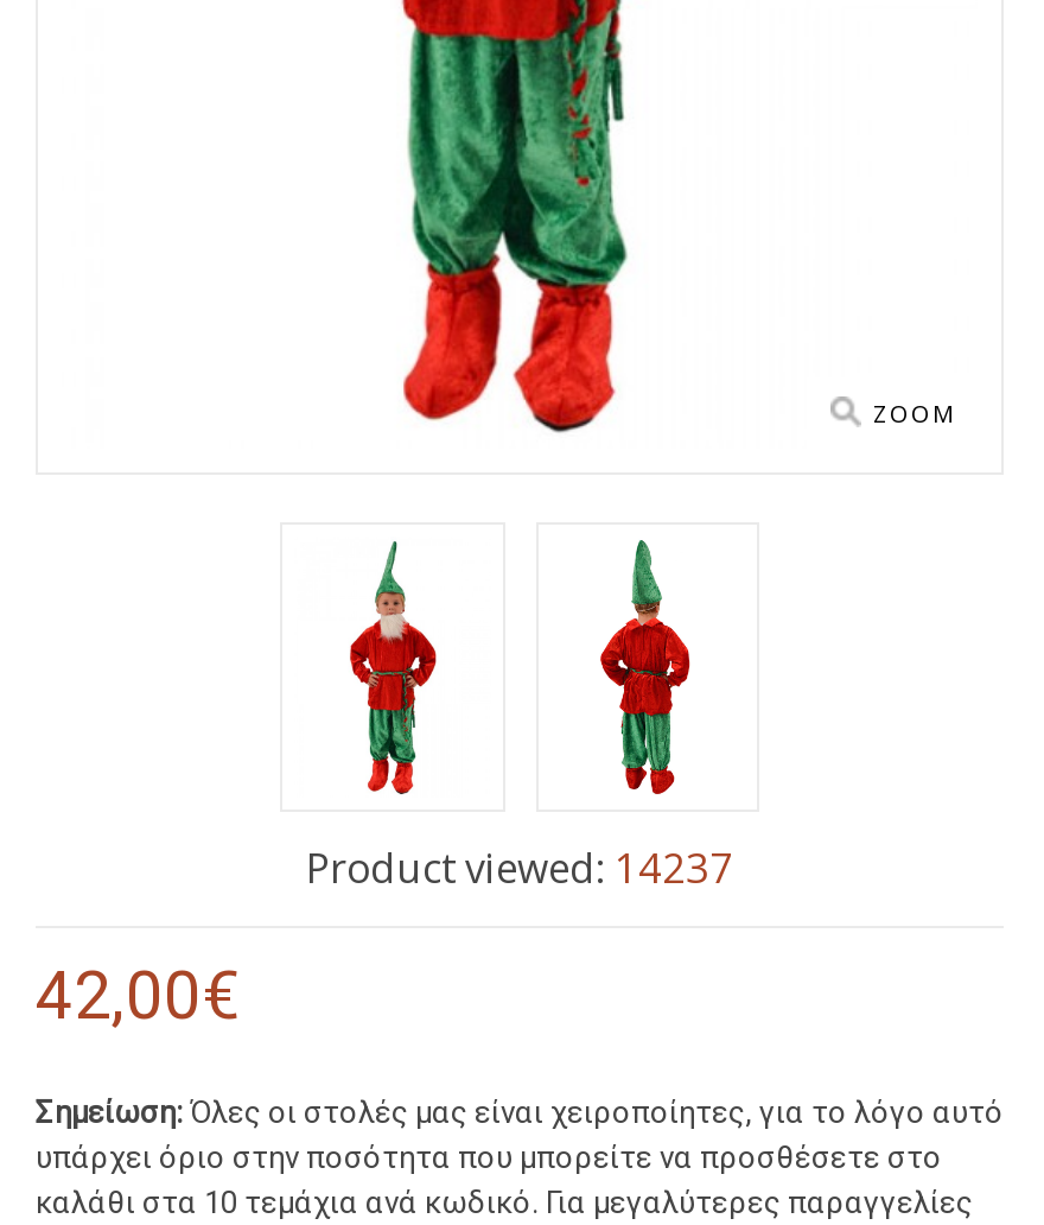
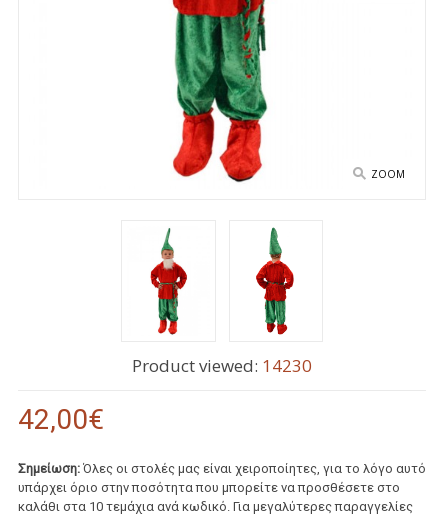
- Product viewed: 14237
+ Product viewed: 14230
